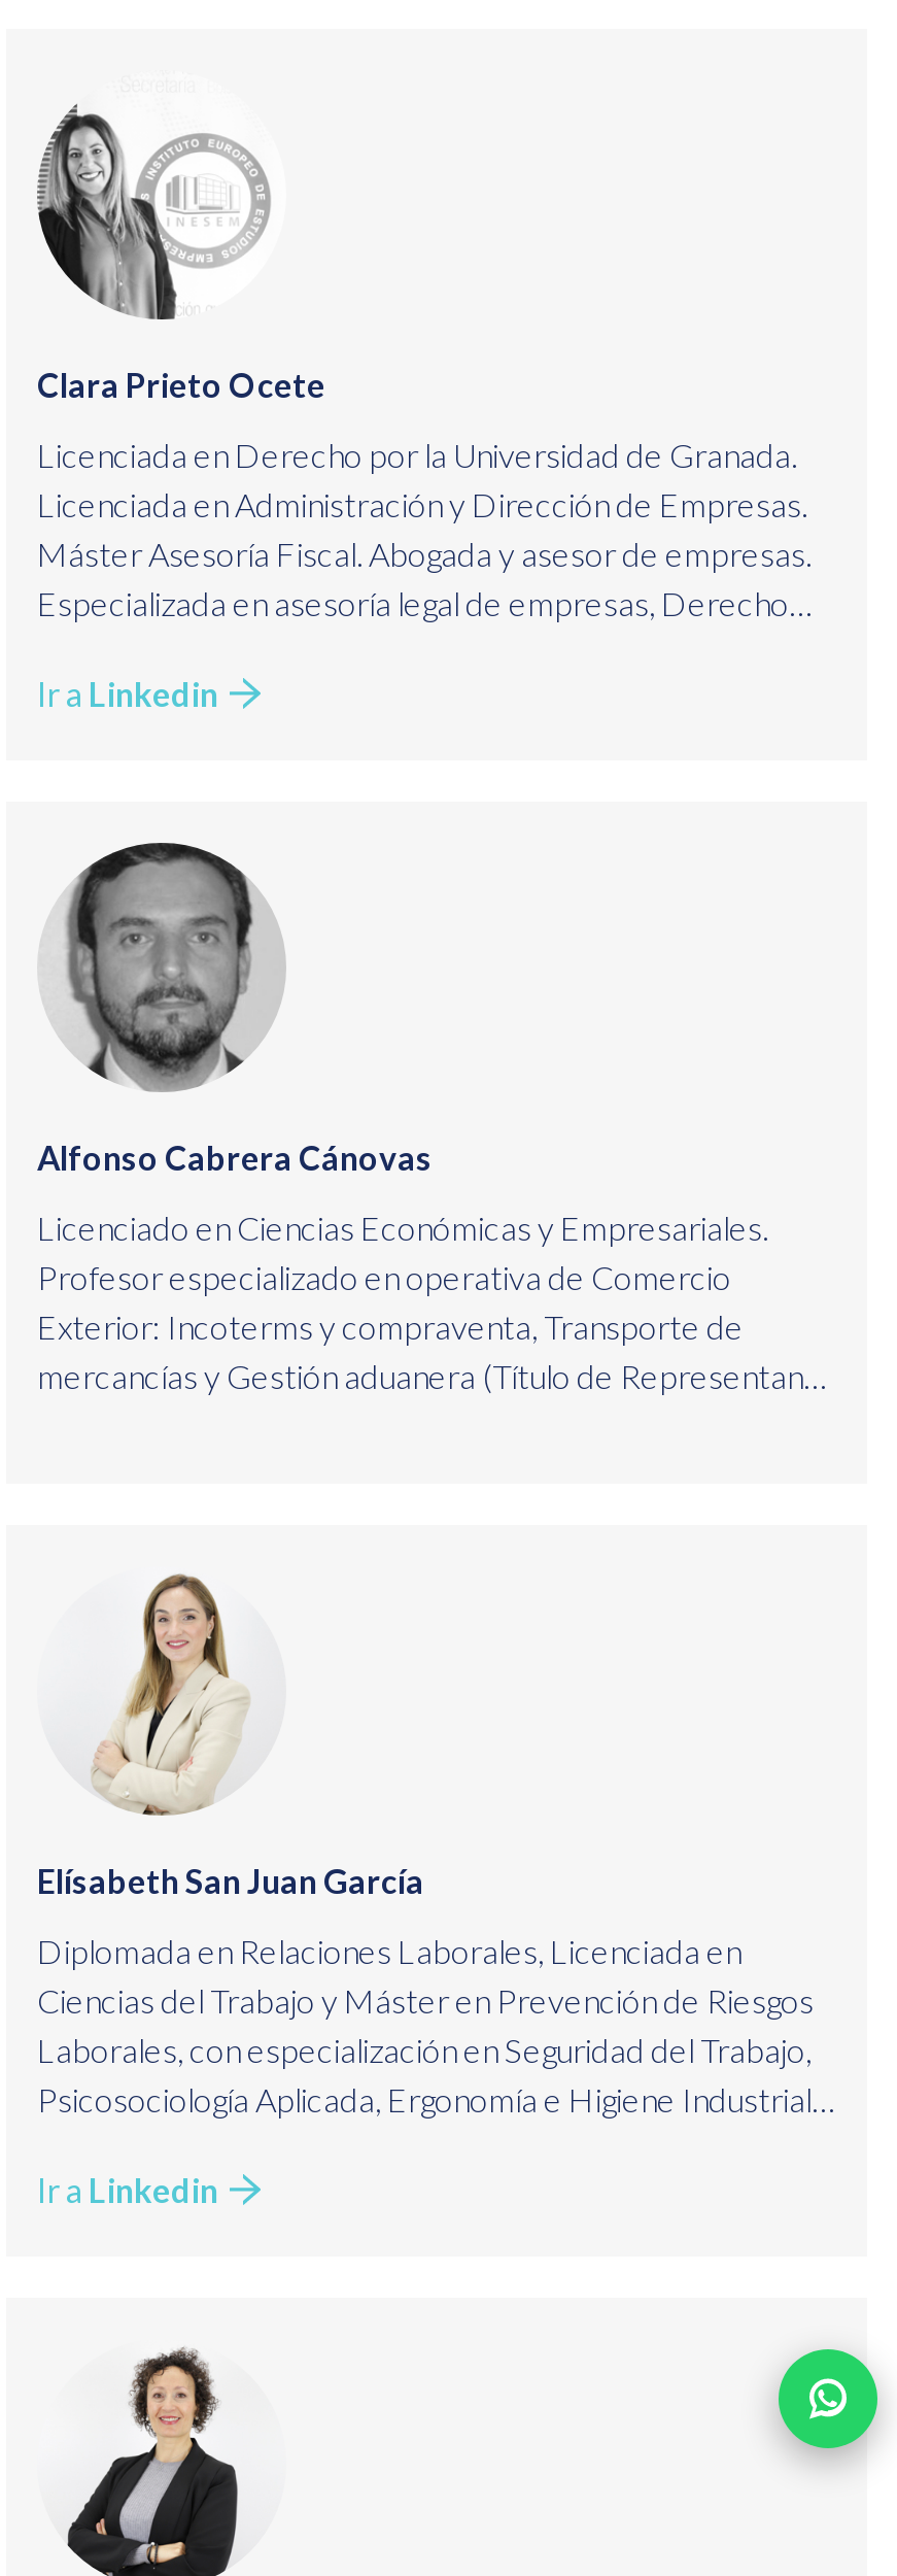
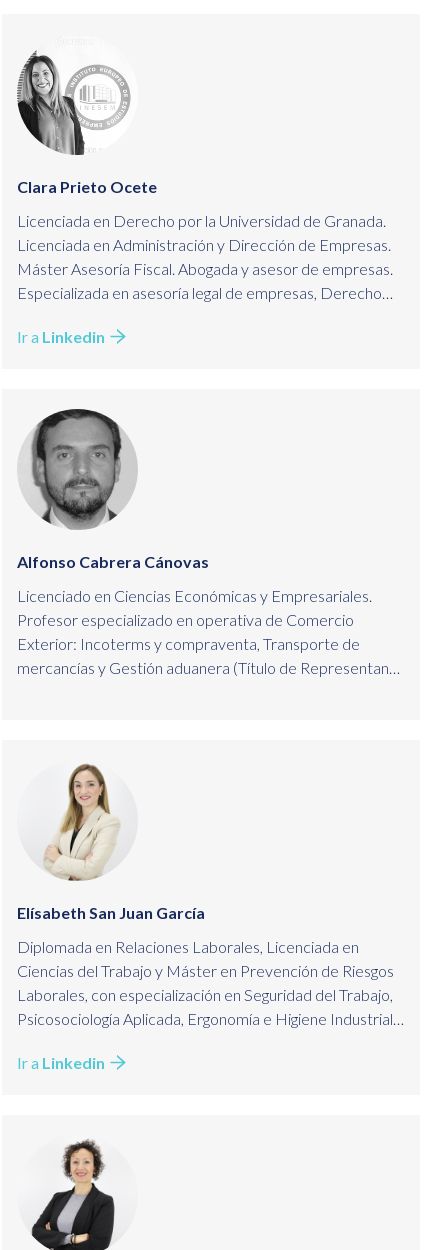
- [image]
